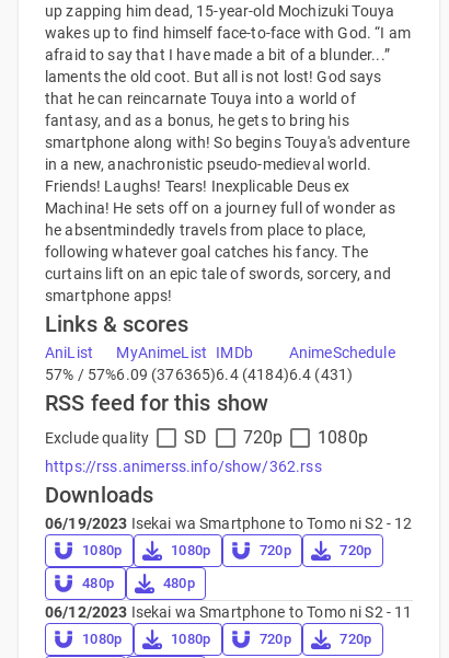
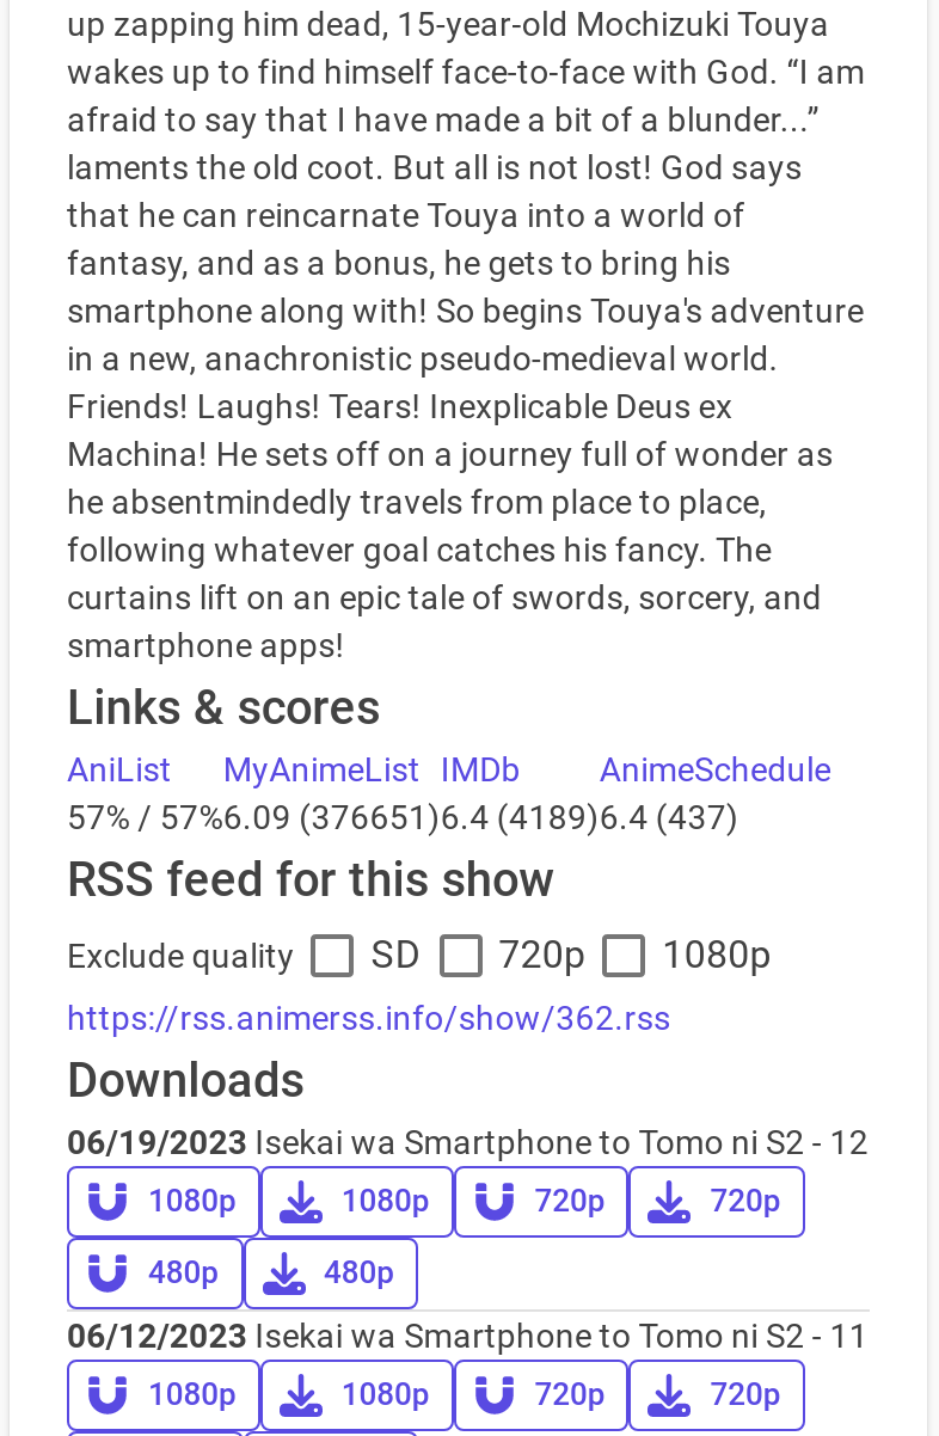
- 6.09 (376365)
+ 6.09 (376651)

- 6.4 (4184)
+ 6.4 (4189)

- 6.4 (431)
+ 6.4 (437)
